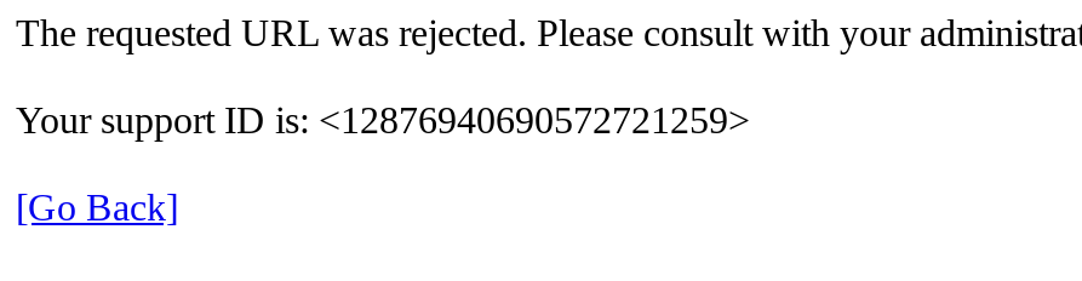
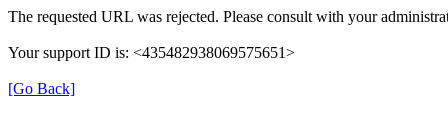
- Your support ID is: <12876940690572721259>
+ Your support ID is: <435482938069575651>
